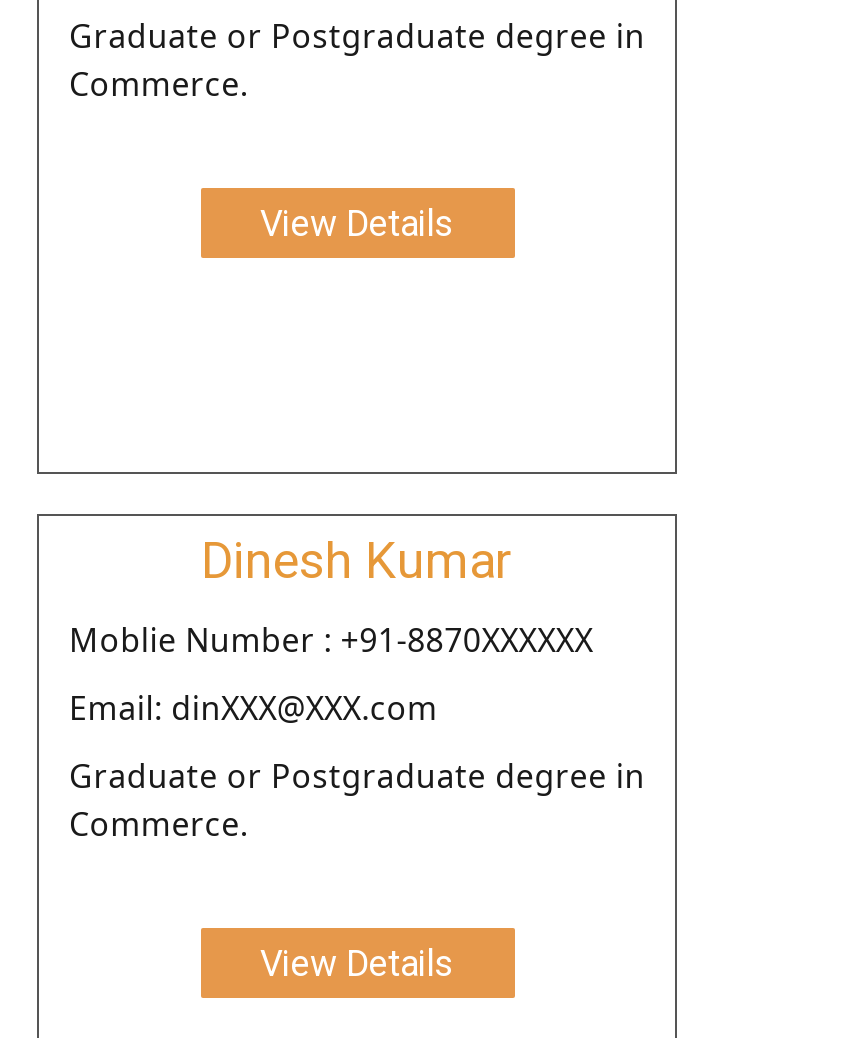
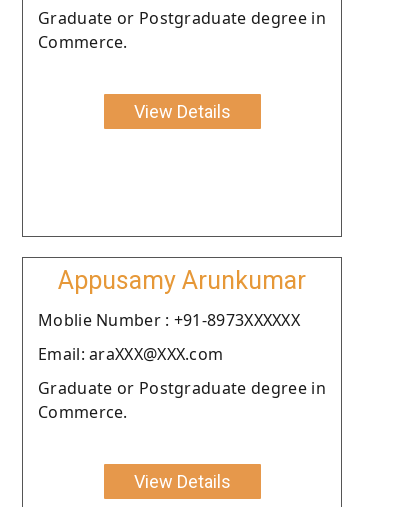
- Dinesh Kumar
+ Appusamy Arunkumar

- Moblie Number : +91-8870XXXXXX
+ Moblie Number : +91-8973XXXXXX

- Email: dinXXX@XXX.com
+ Email: araXXX@XXX.com
